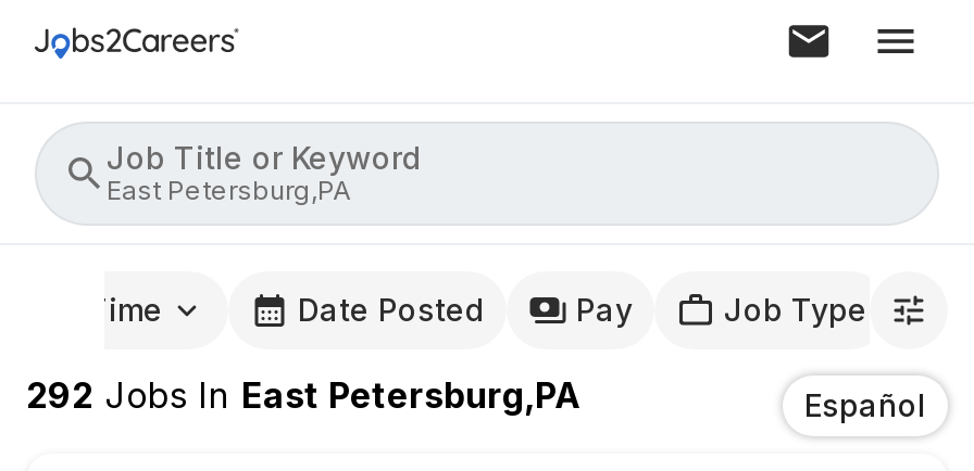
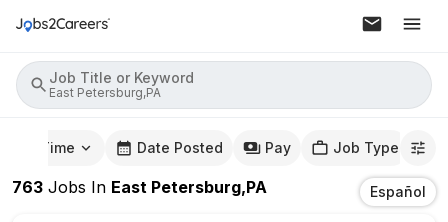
- 292 Jobs In East Petersburg,PA
+ 763 Jobs In East Petersburg,PA
